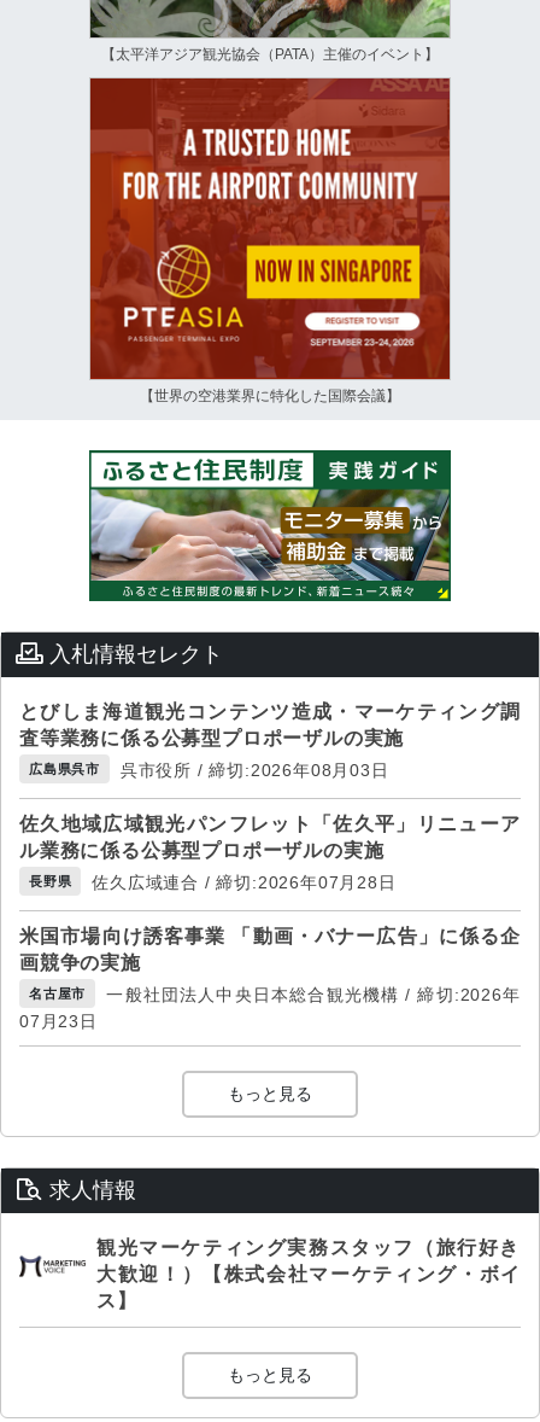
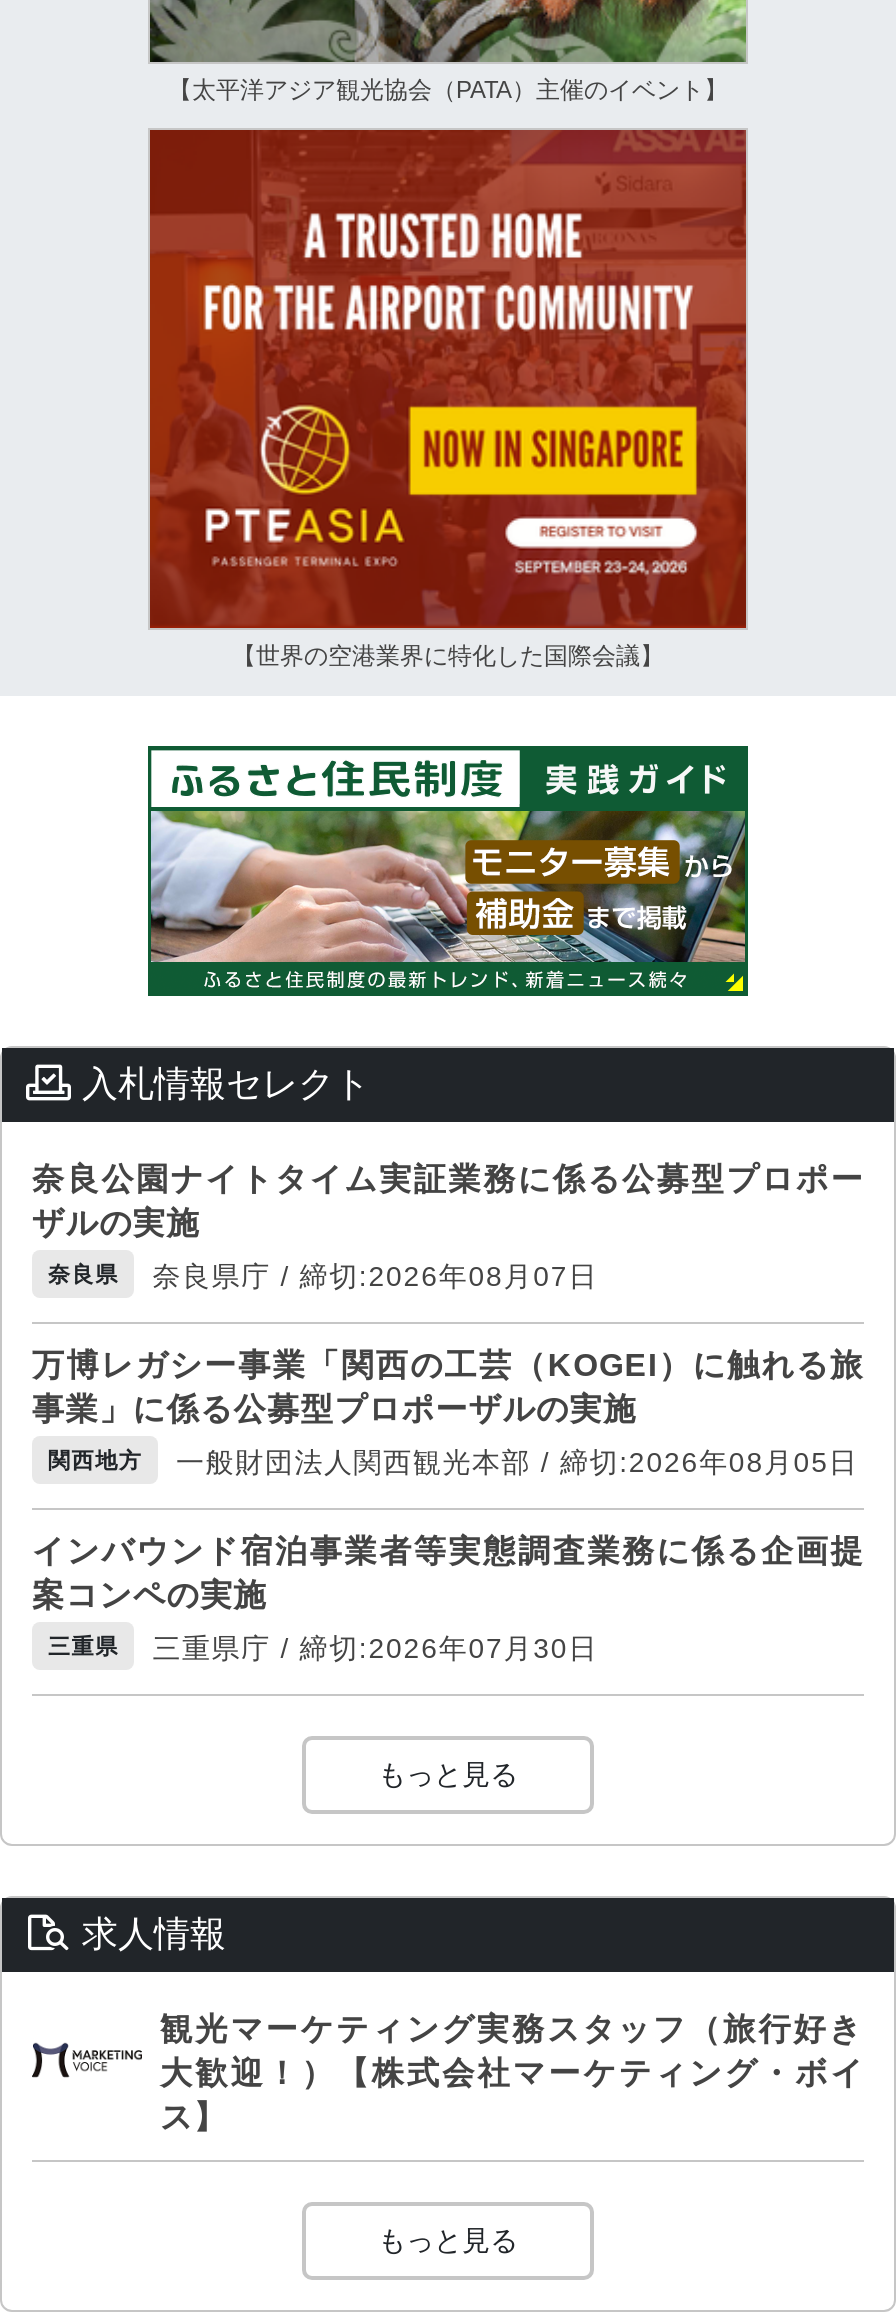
- とびしま海道観光コンテンツ造成・マーケティング調
- 査等業務に係る公募型プロポーザルの実施
+ 奈良公園ナイトタイム実証業務に係る公募型プロポー
+ ザルの実施

- 広島県呉市
- 呉市役所 / 締切:2026年08月03日
+ 奈良県
+ 奈良県庁 / 締切:2026年08月07日

- 佐久地域広域観光パンフレット「佐久平」リニューア
- ル業務に係る公募型プロポーザルの実施
+ 万博レガシー事業「関西の工芸（KOGEI）に触れる旅
+ 事業」に係る公募型プロポーザルの実施

- 長野県
- 佐久広域連合 / 締切:2026年07月28日
+ 関西地方
+ 一般財団法人関西観光本部 / 締切:2026年08月05日

- 米国市場向け誘客事業 「動画・バナー広告」に係る企
- 画競争の実施
+ インバウンド宿泊事業者等実態調査業務に係る企画提
+ 案コンペの実施

- 名古屋市
- 一般社団法人中央日本総合観光機構 / 締切:2026年
- 07月23日
+ 三重県
+ 三重県庁 / 締切:2026年07月30日
